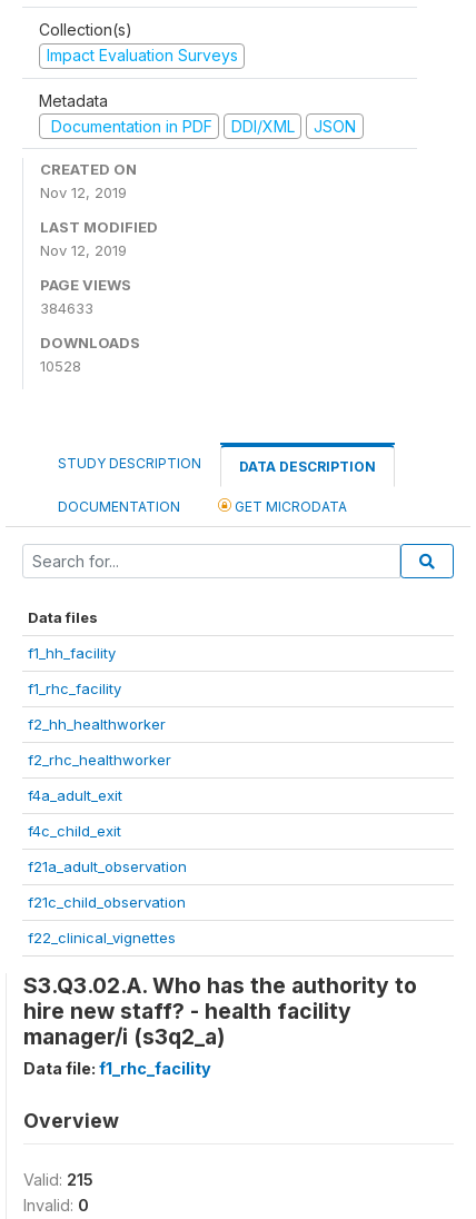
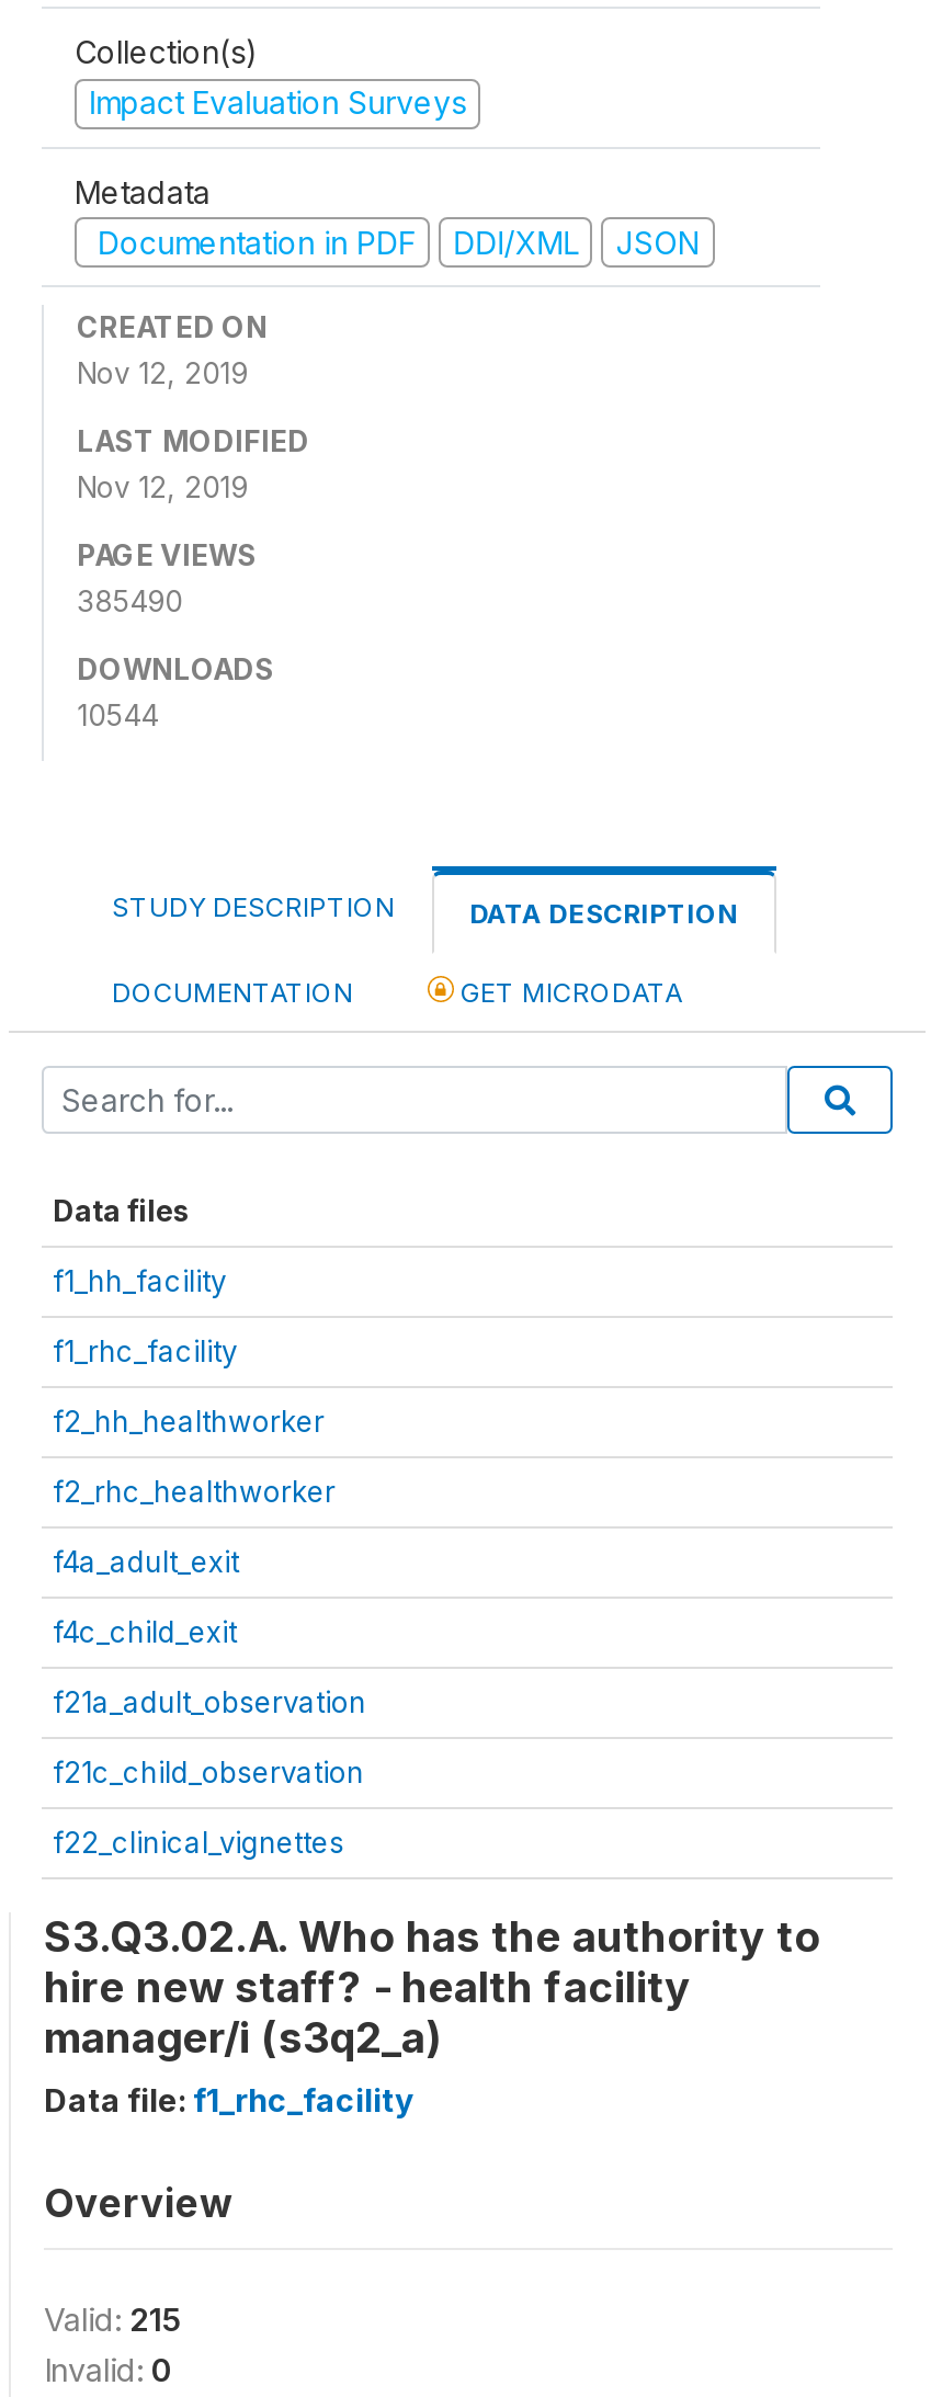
- 384633
+ 385490

- 10528
+ 10544
